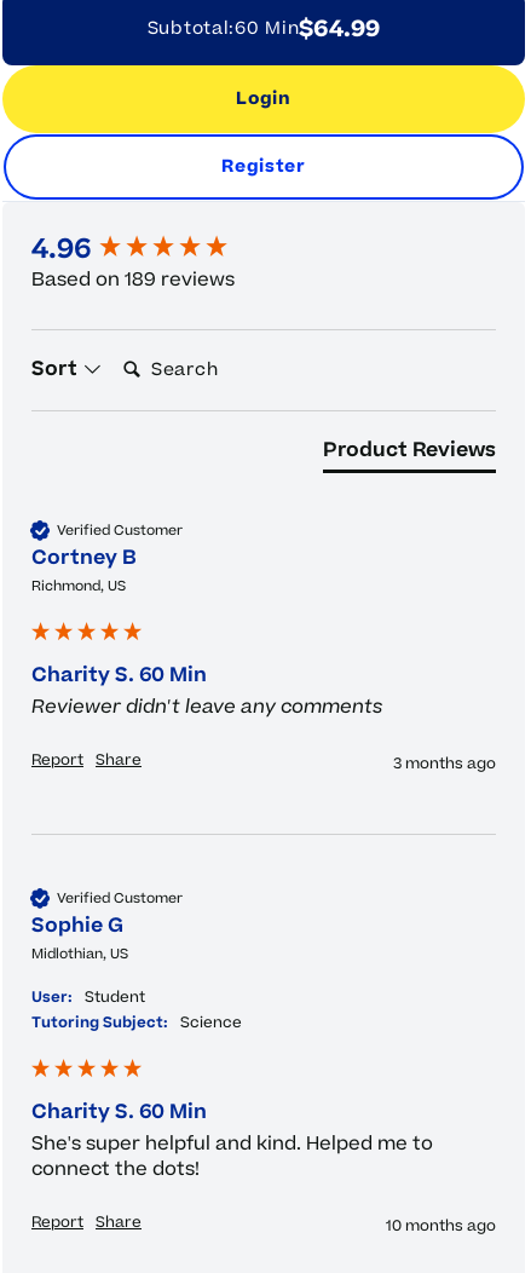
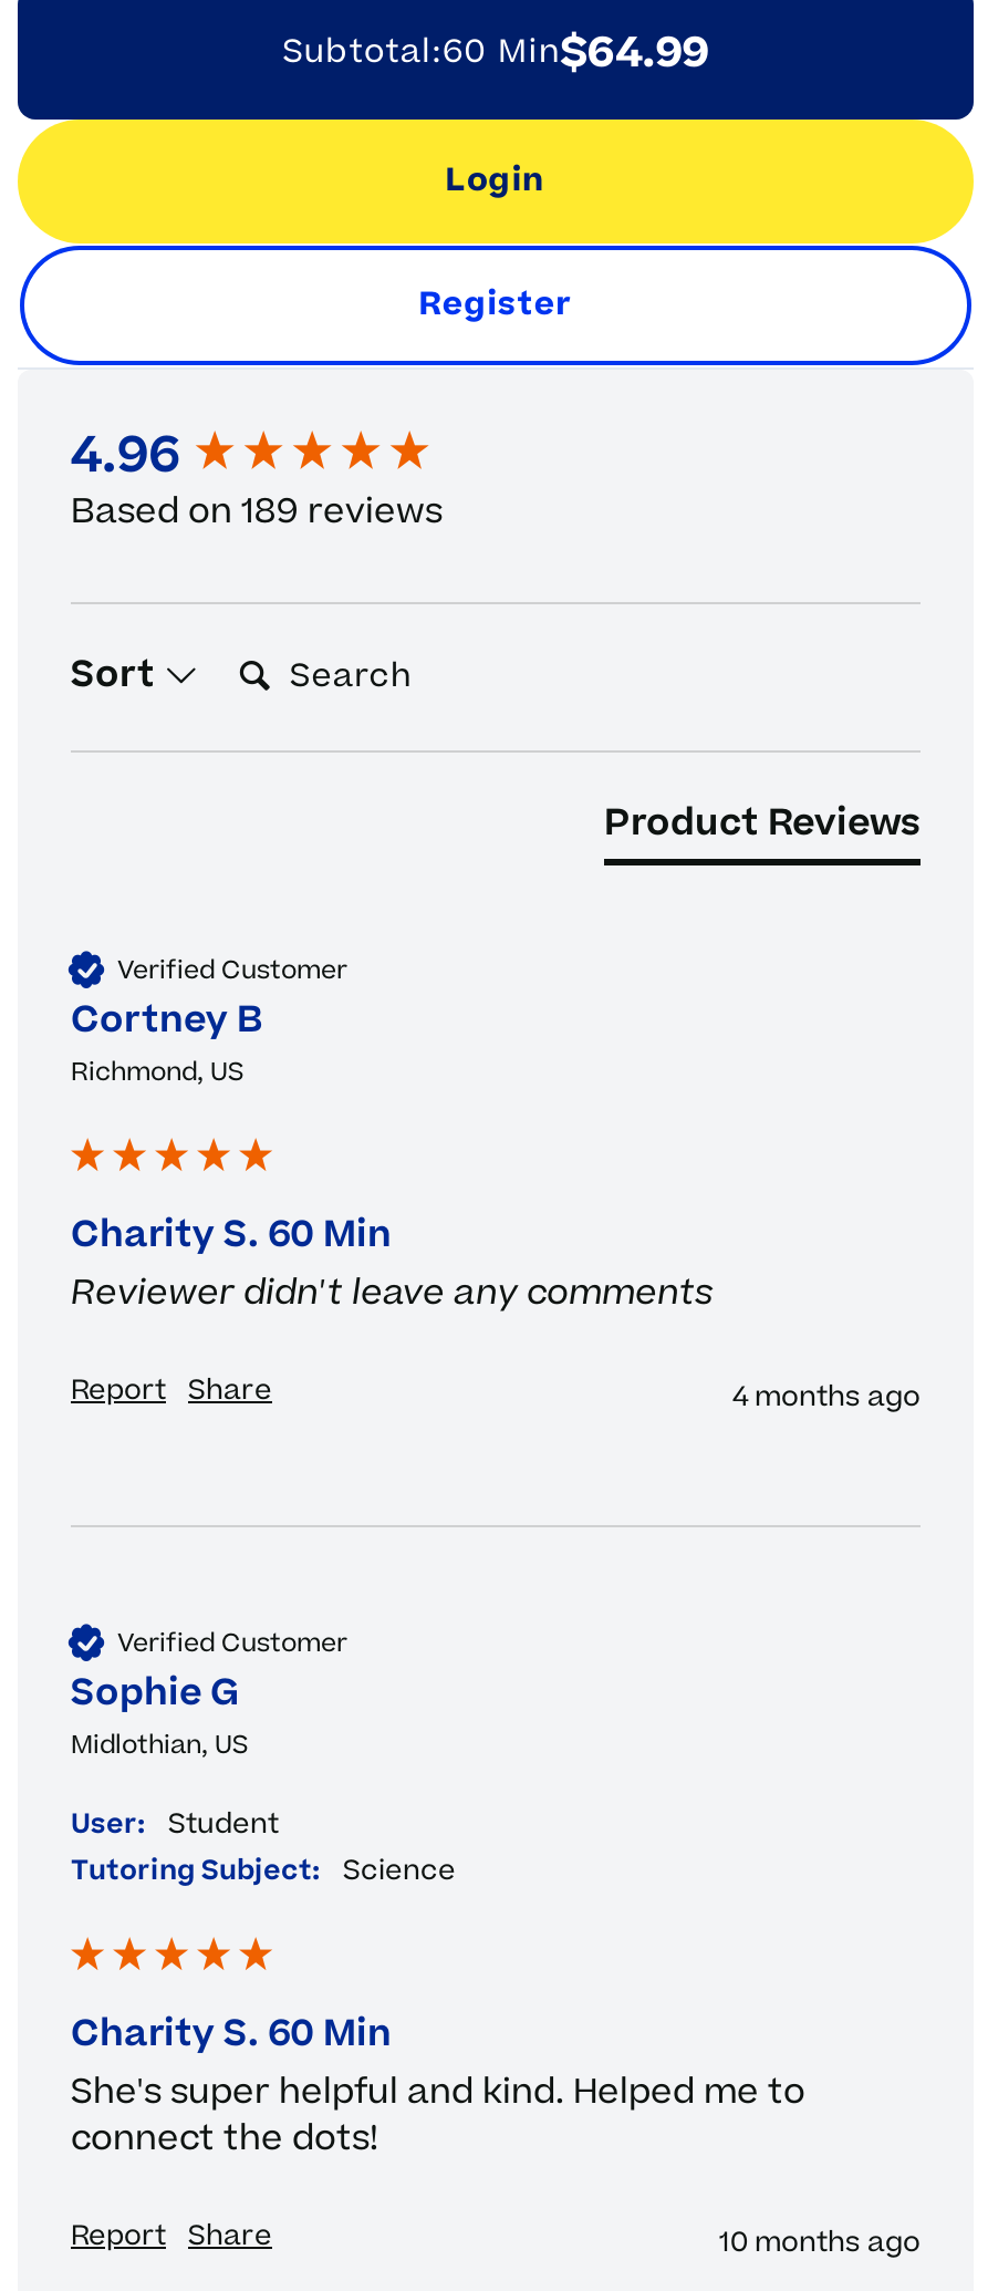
- 3 months ago
+ 4 months ago
